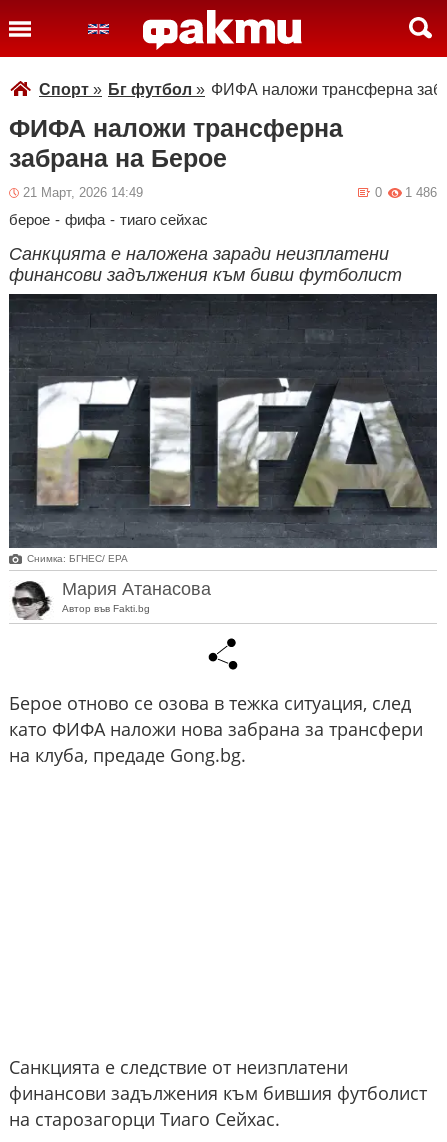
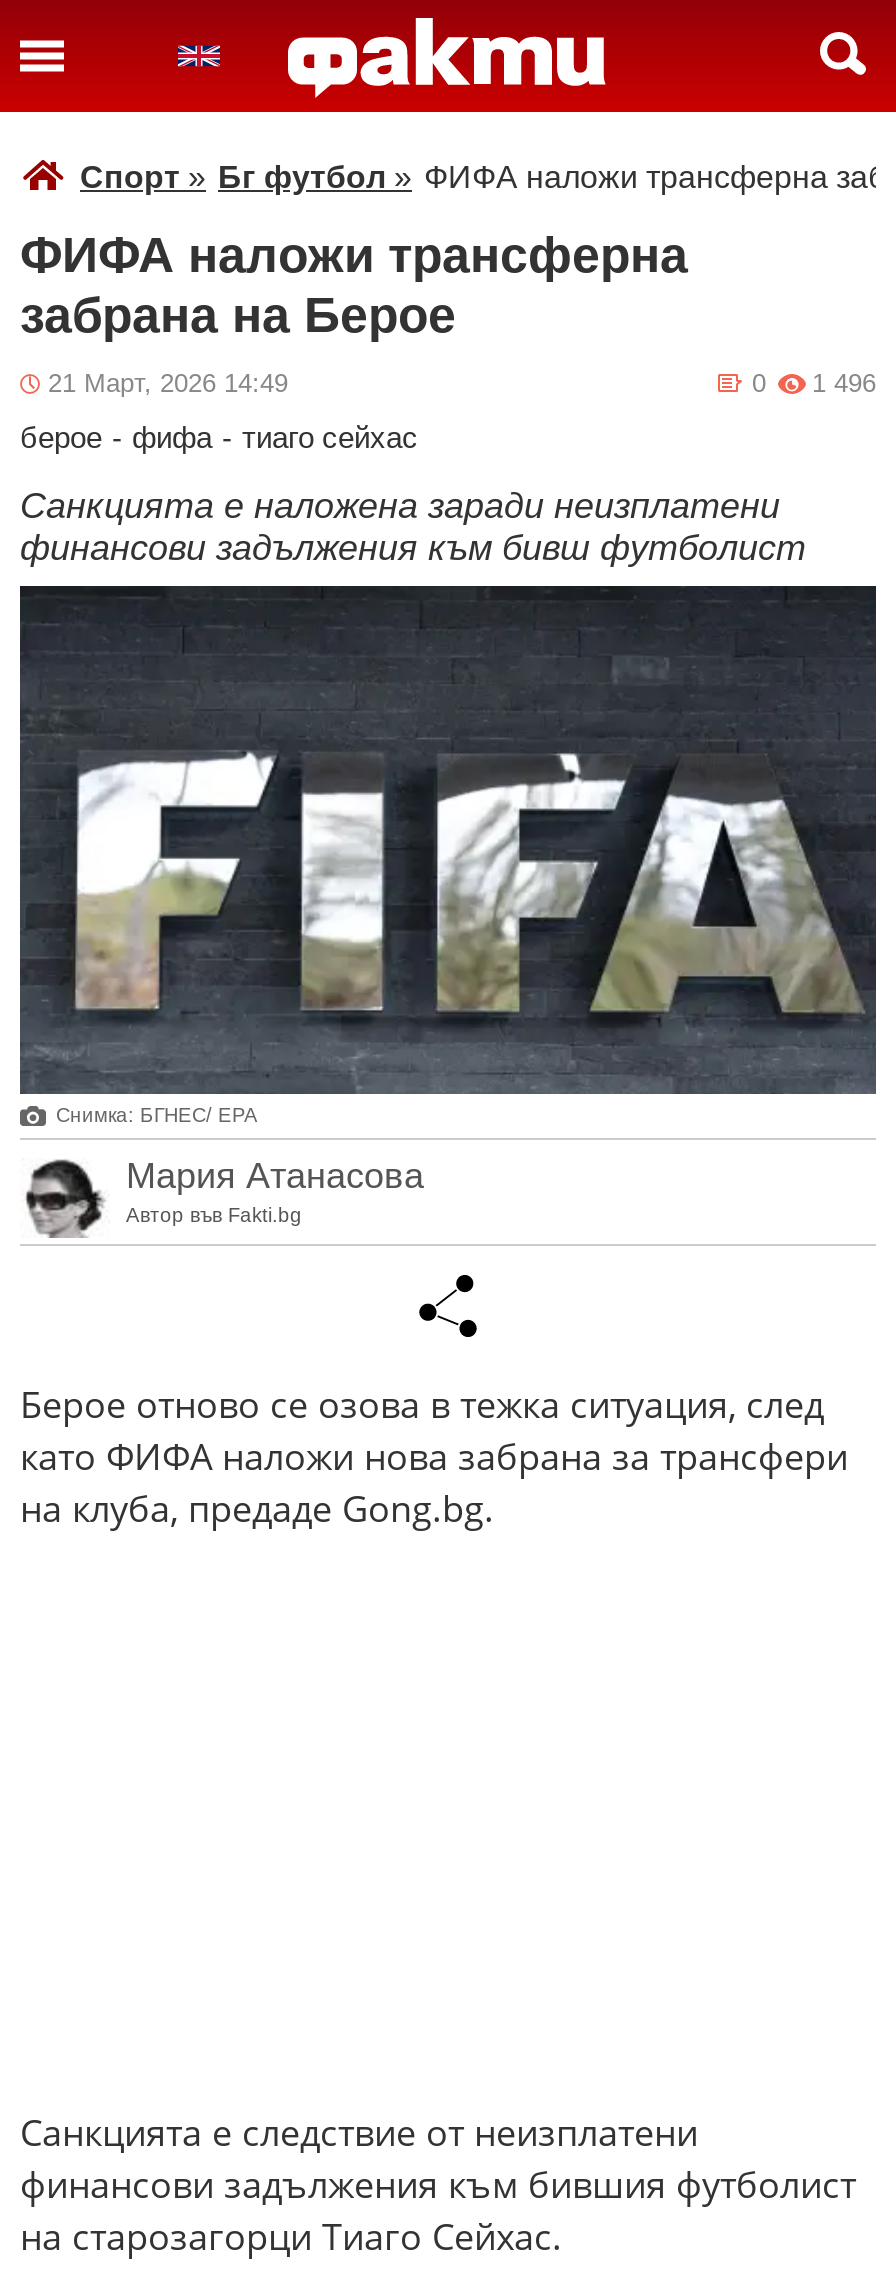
- 0 1 486
+ 0 1 496
